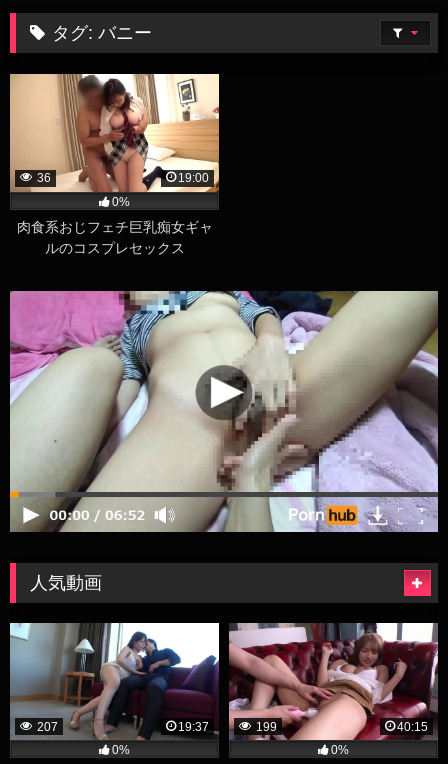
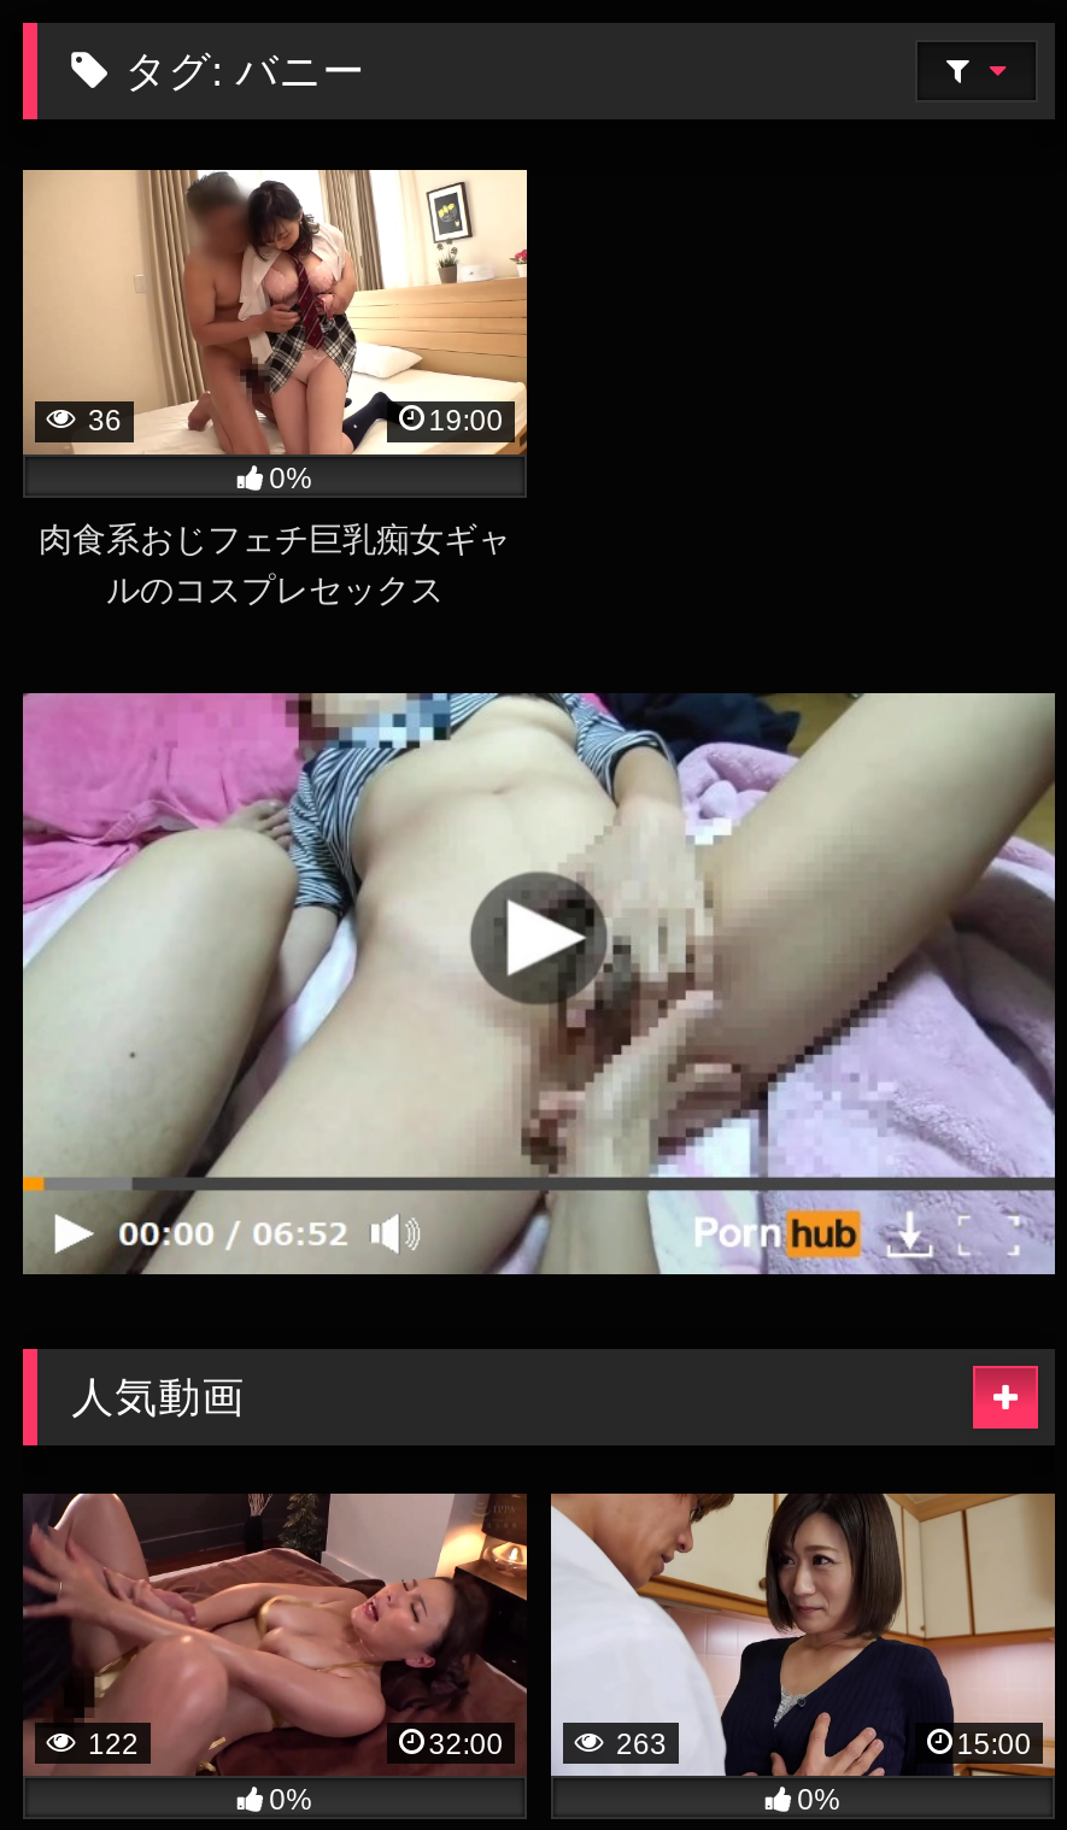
- [image]
- 207
+ [image]
+ 122

- [image]
- 199
- 40:15
+ [image]
+ 263
+ 15:00

- 19:37
+ 32:00
